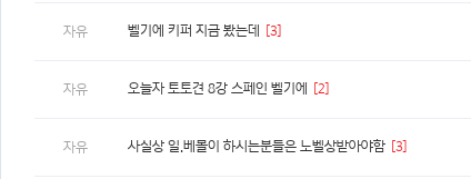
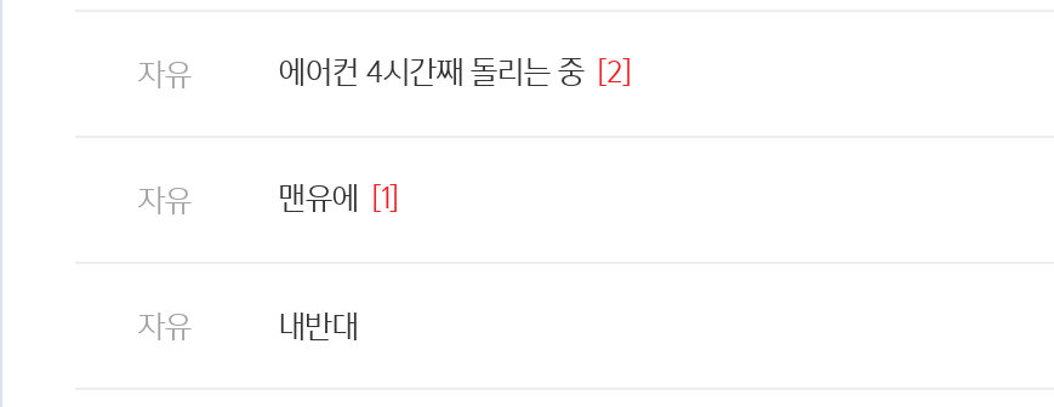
- 벨기에 키퍼 지금 봤는데 [3]
+ 에어컨 4시간째 돌리는 중 [2]

- 오늘자 토토견 8강 스페인 벨기에 [2]
+ 맨유에 [1]

- 사실상 일.베몰이 하시는분들은 노벨상받아야함 [3]
+ 내반대
